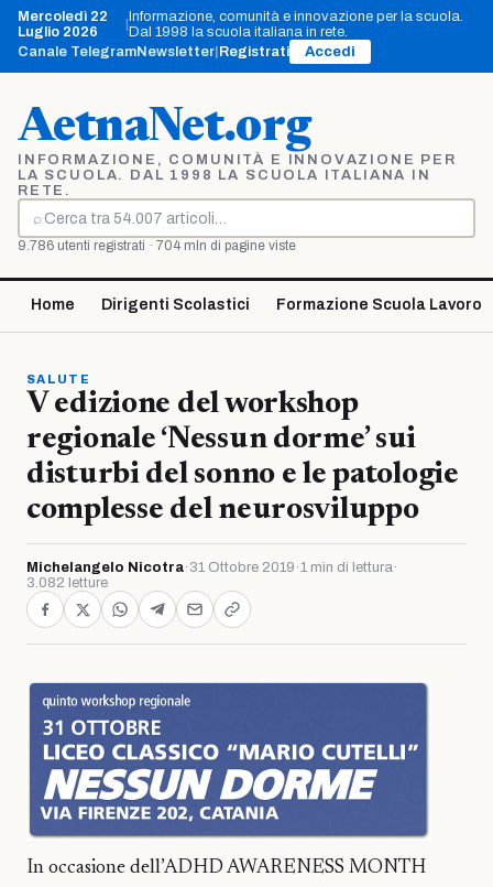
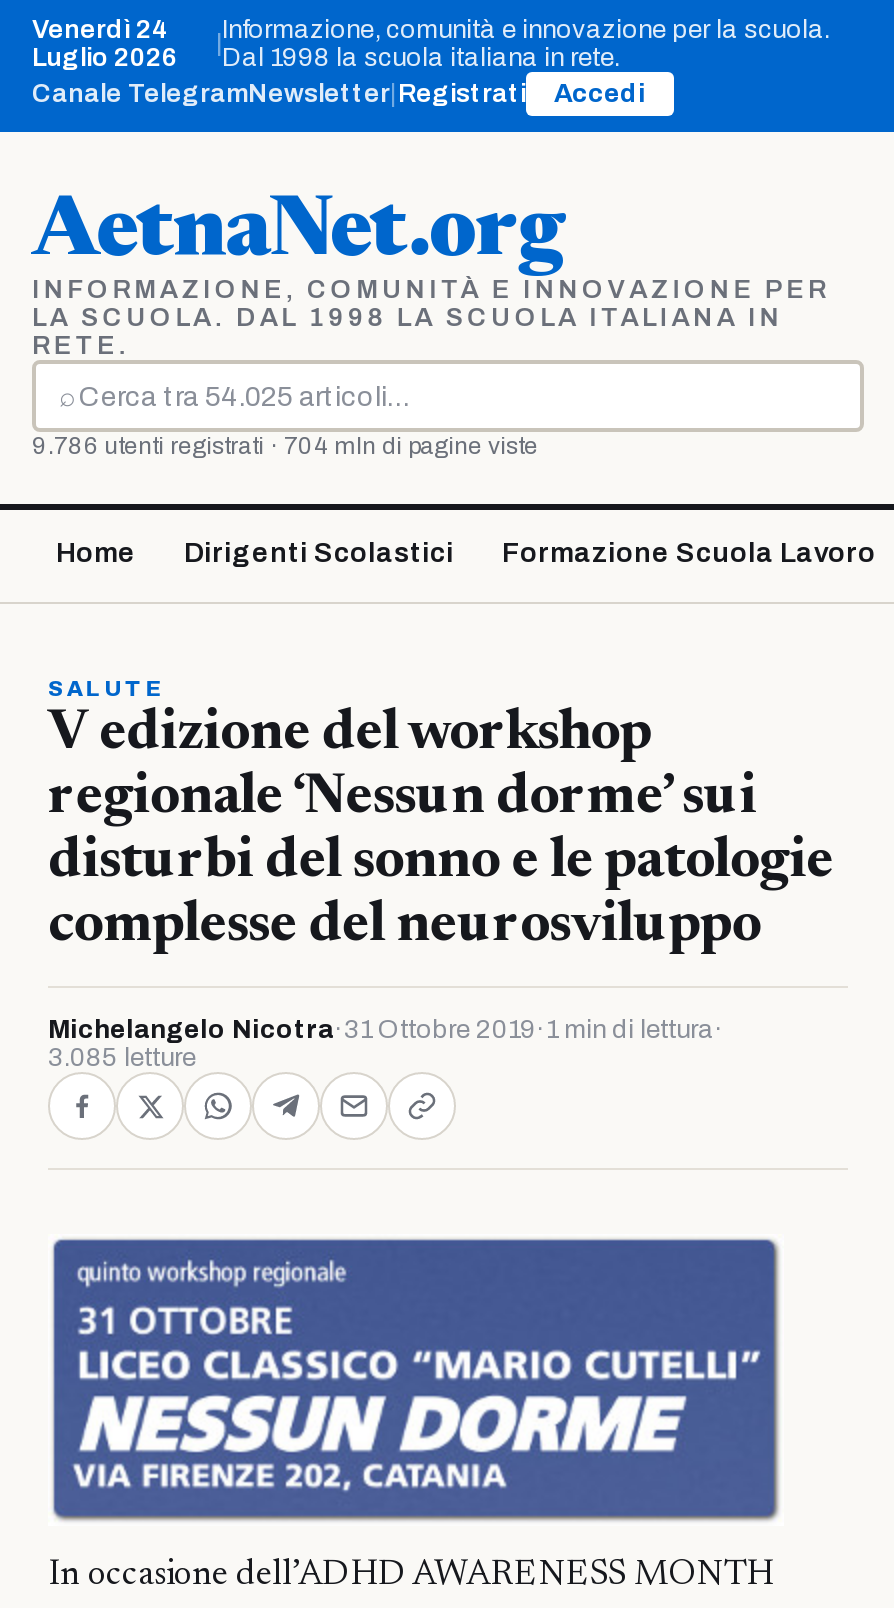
- Mercoledì 22
+ Venerdì 24

- 3.082 letture
+ 3.085 letture
